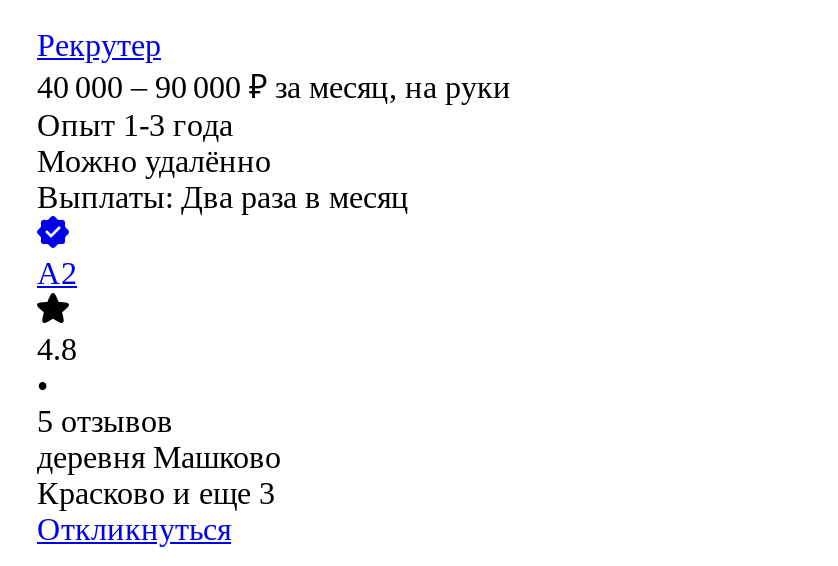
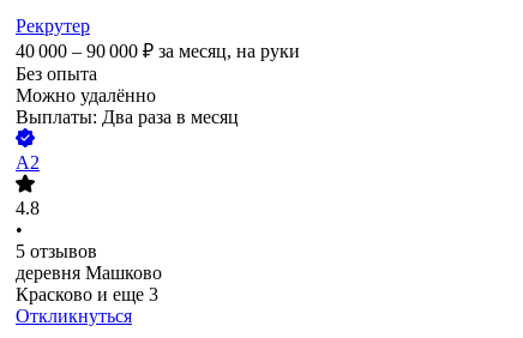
- Опыт 1-3 года
+ Без опыта
